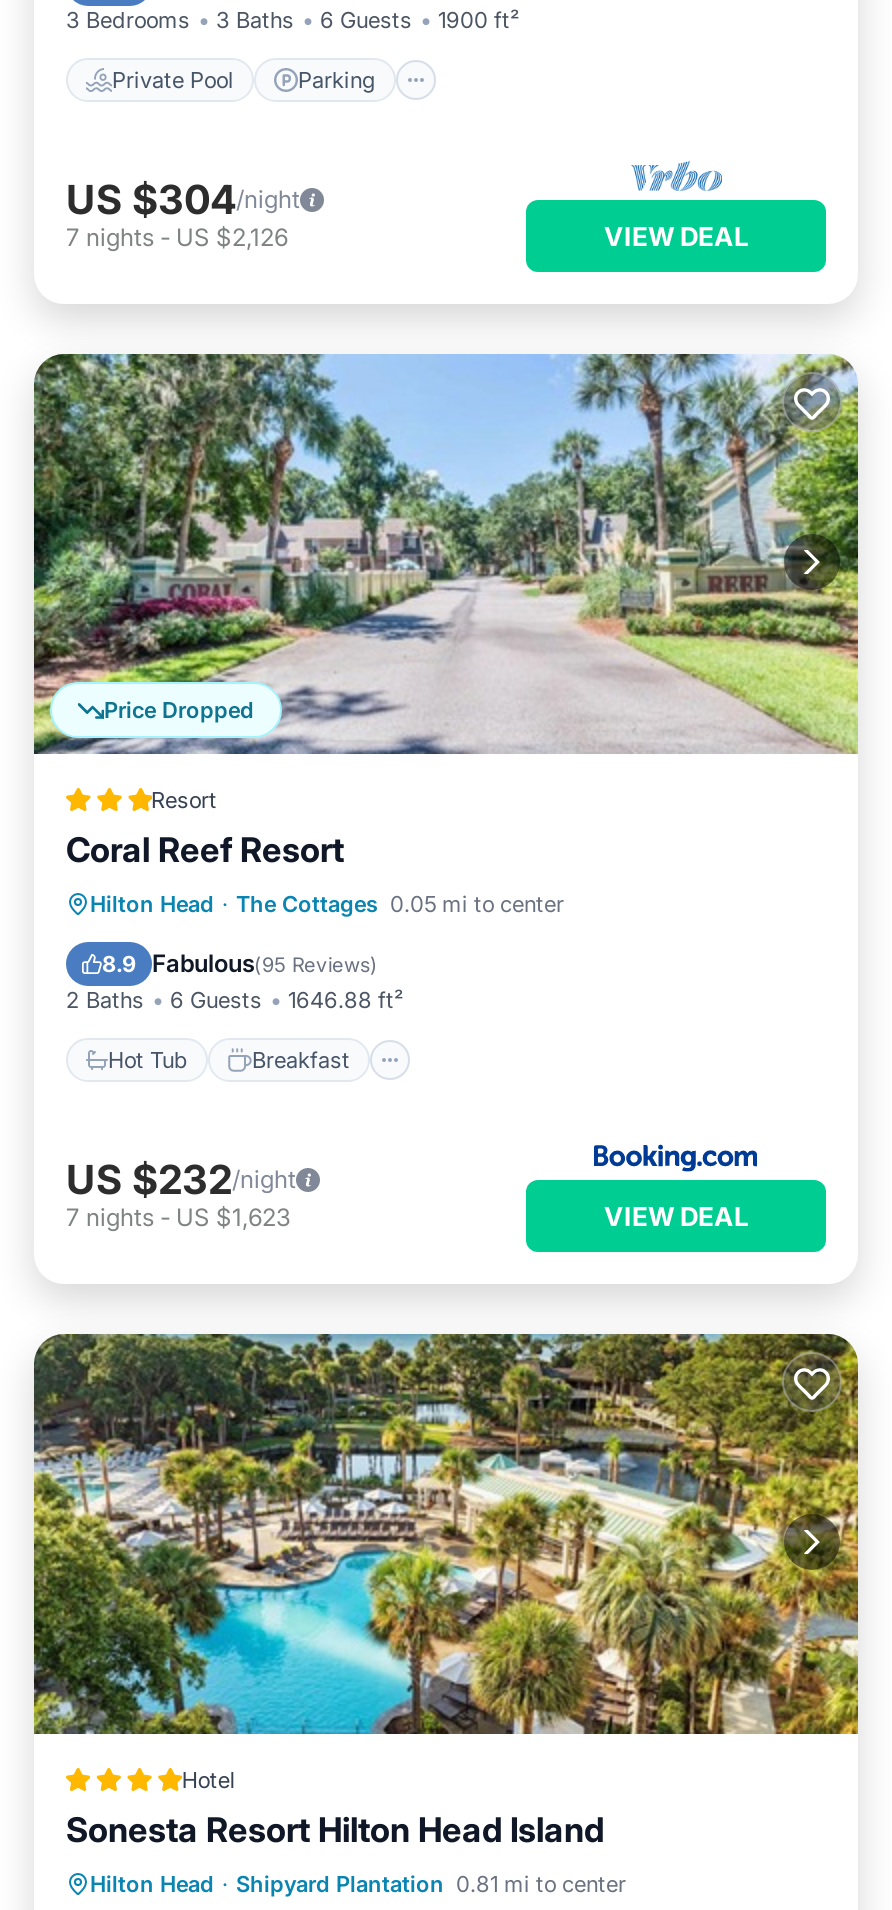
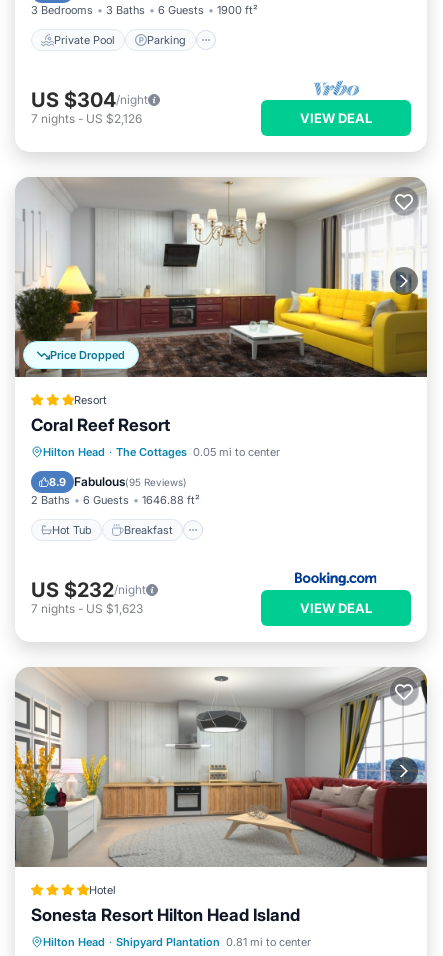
- [image]
+ [image]

- [image]
+ [image]
